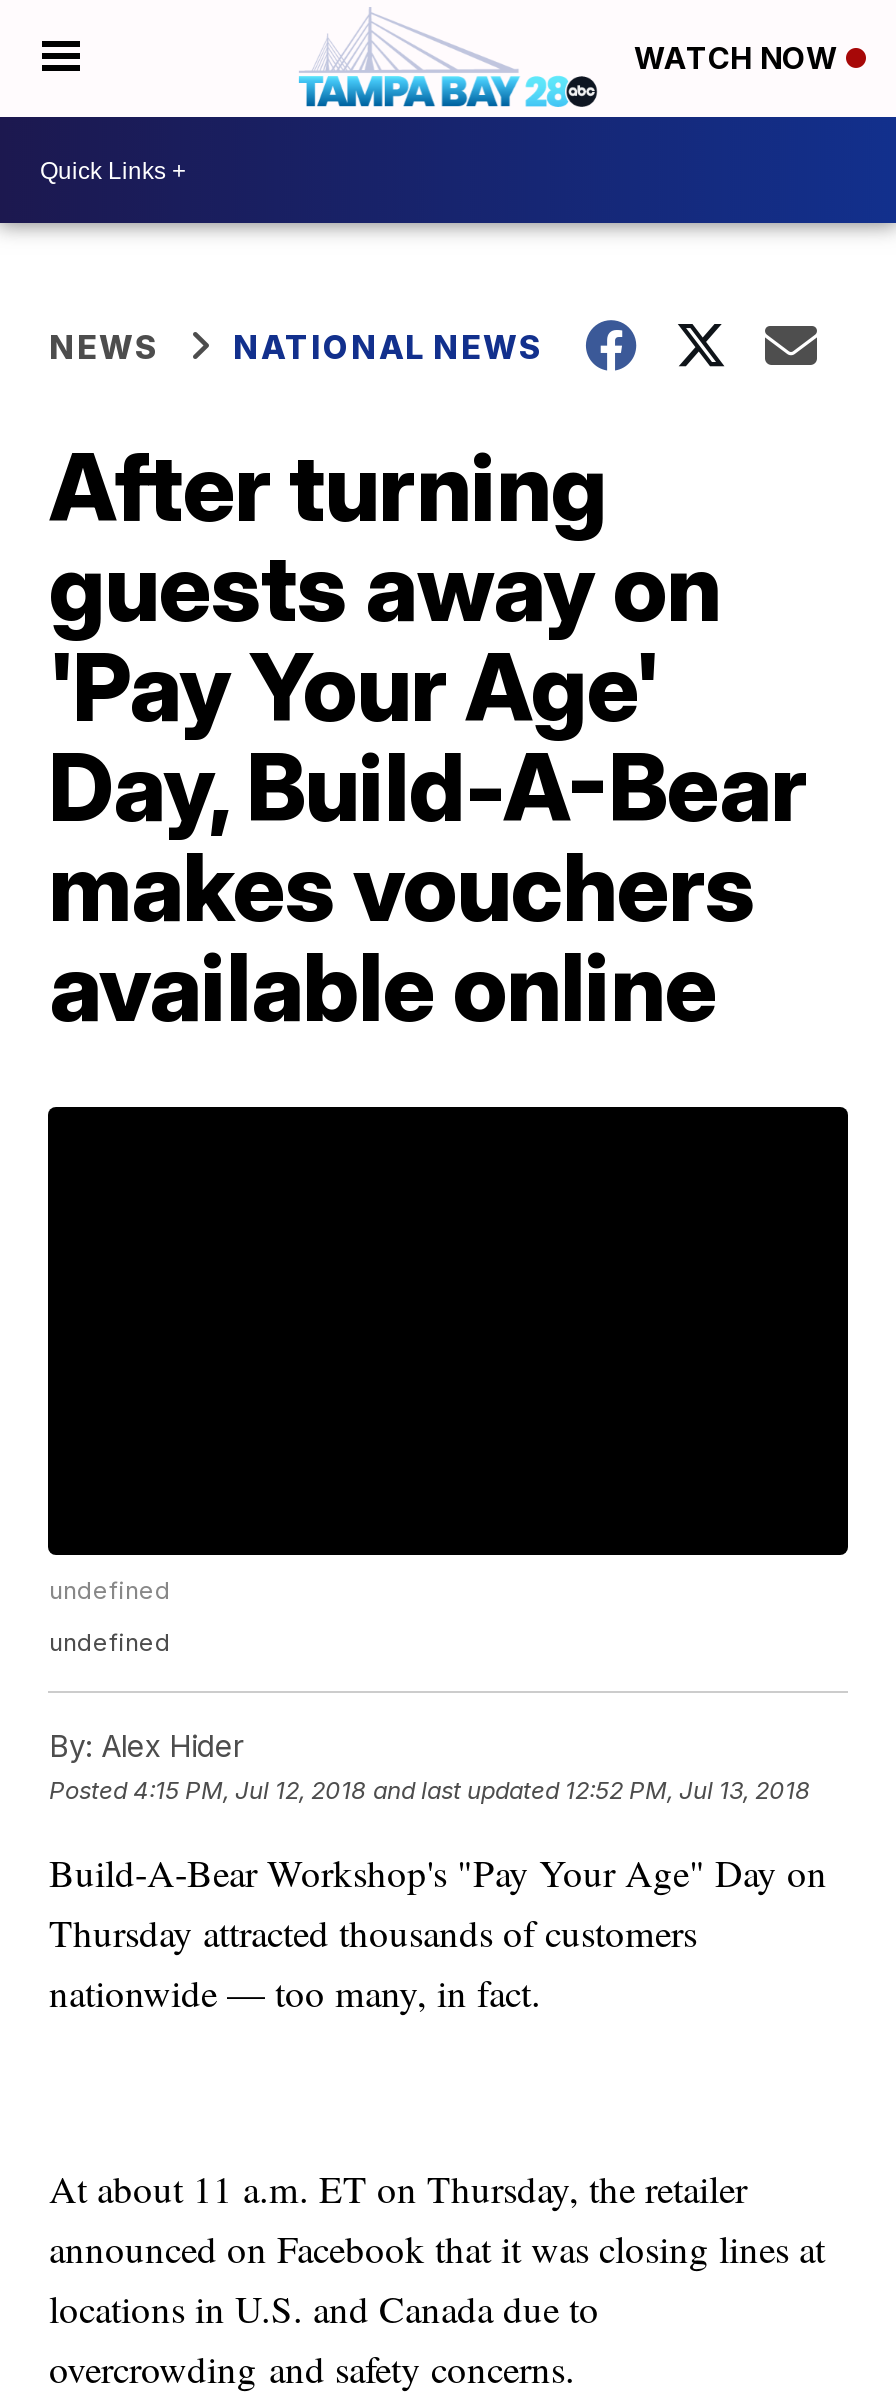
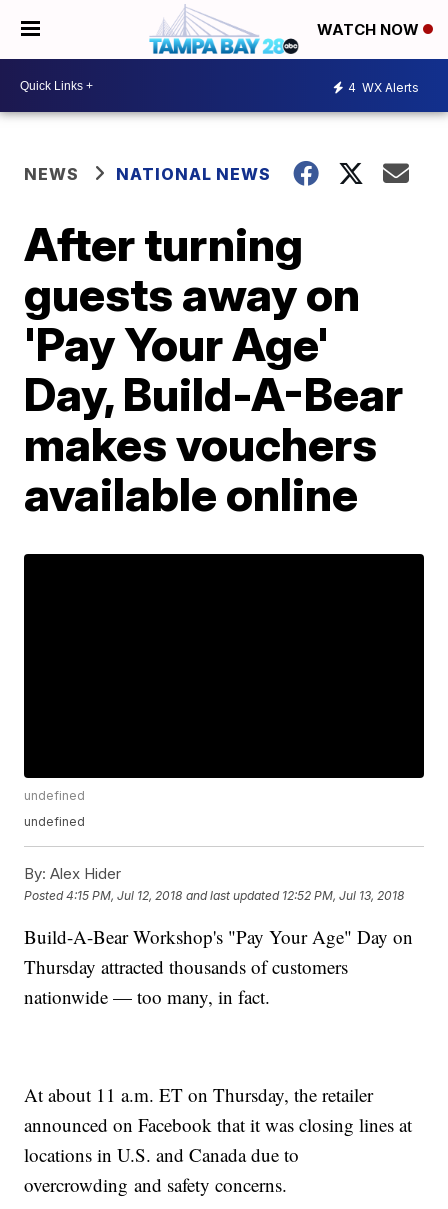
+ 4 WX Alerts
